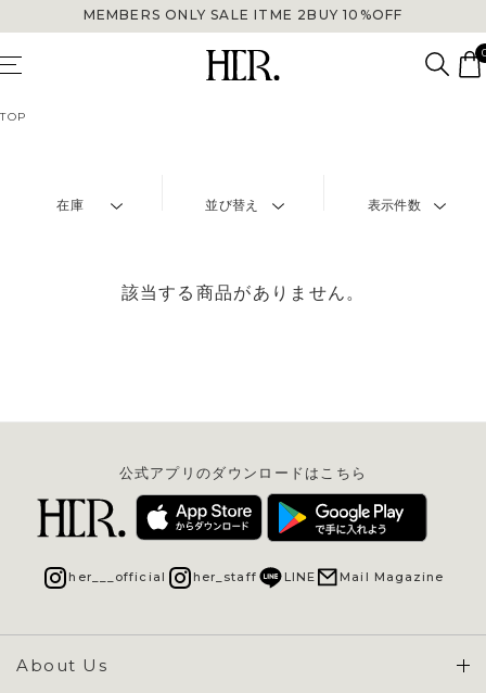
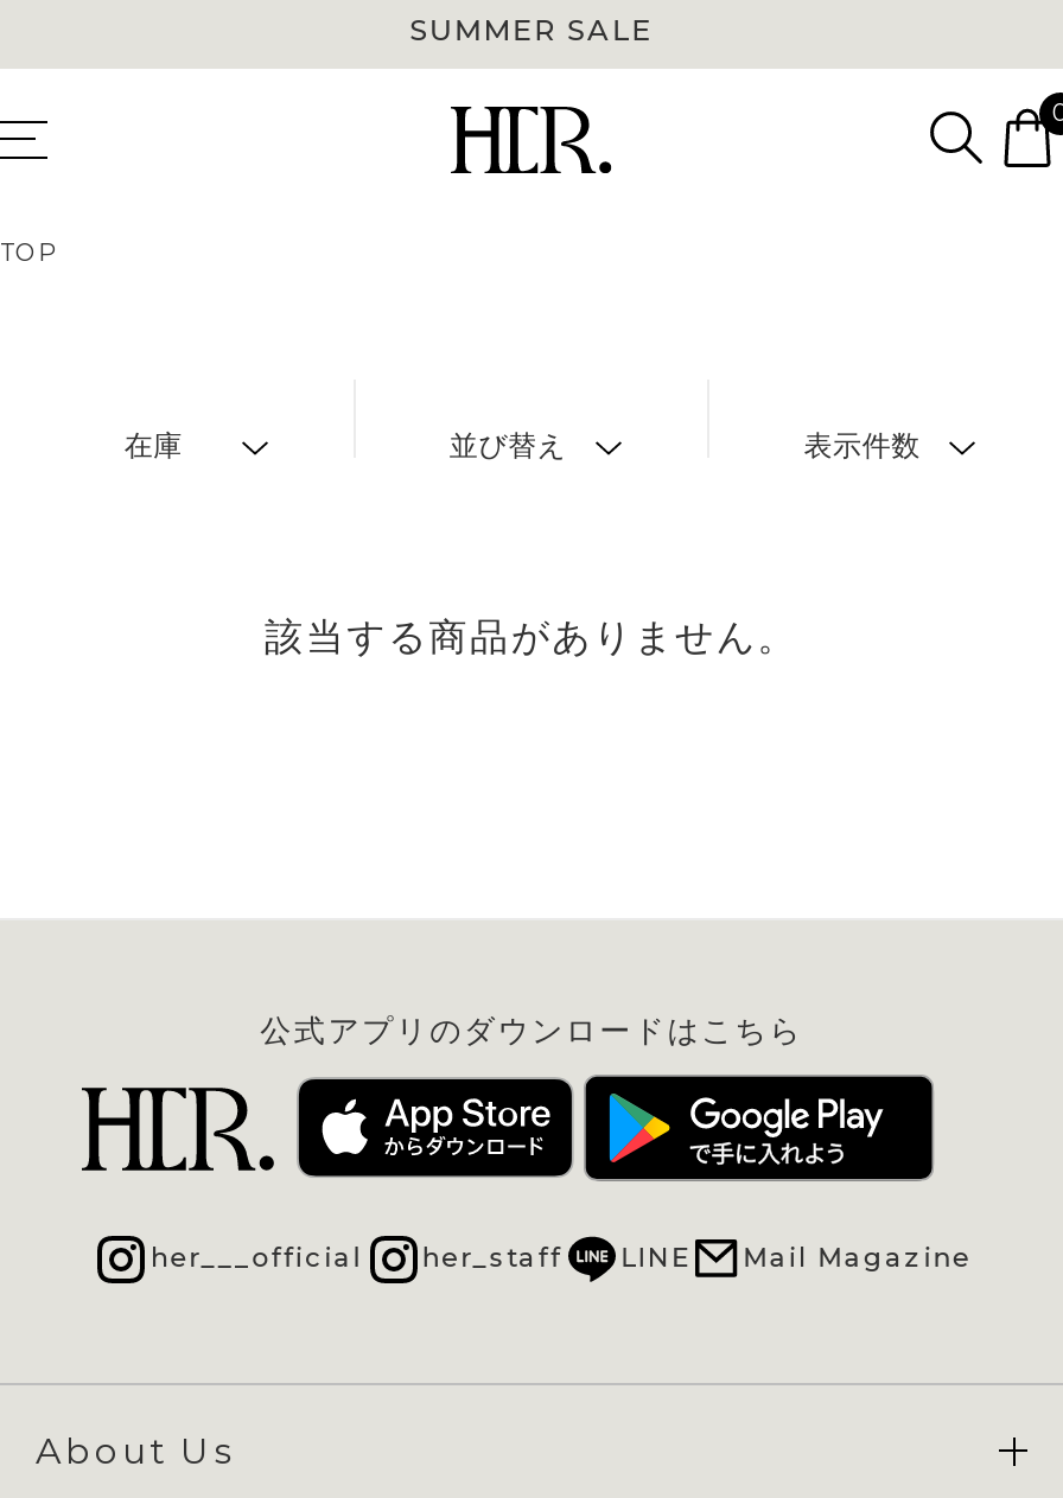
- MEMBERS ONLY SALE ITME 2BUY 10%OFF
+ SUMMER SALE
